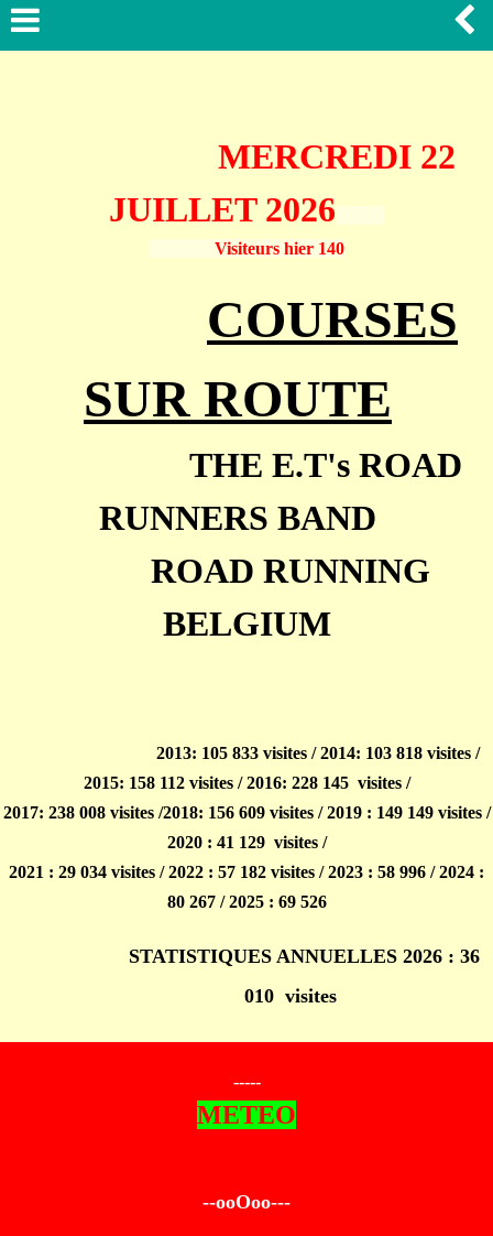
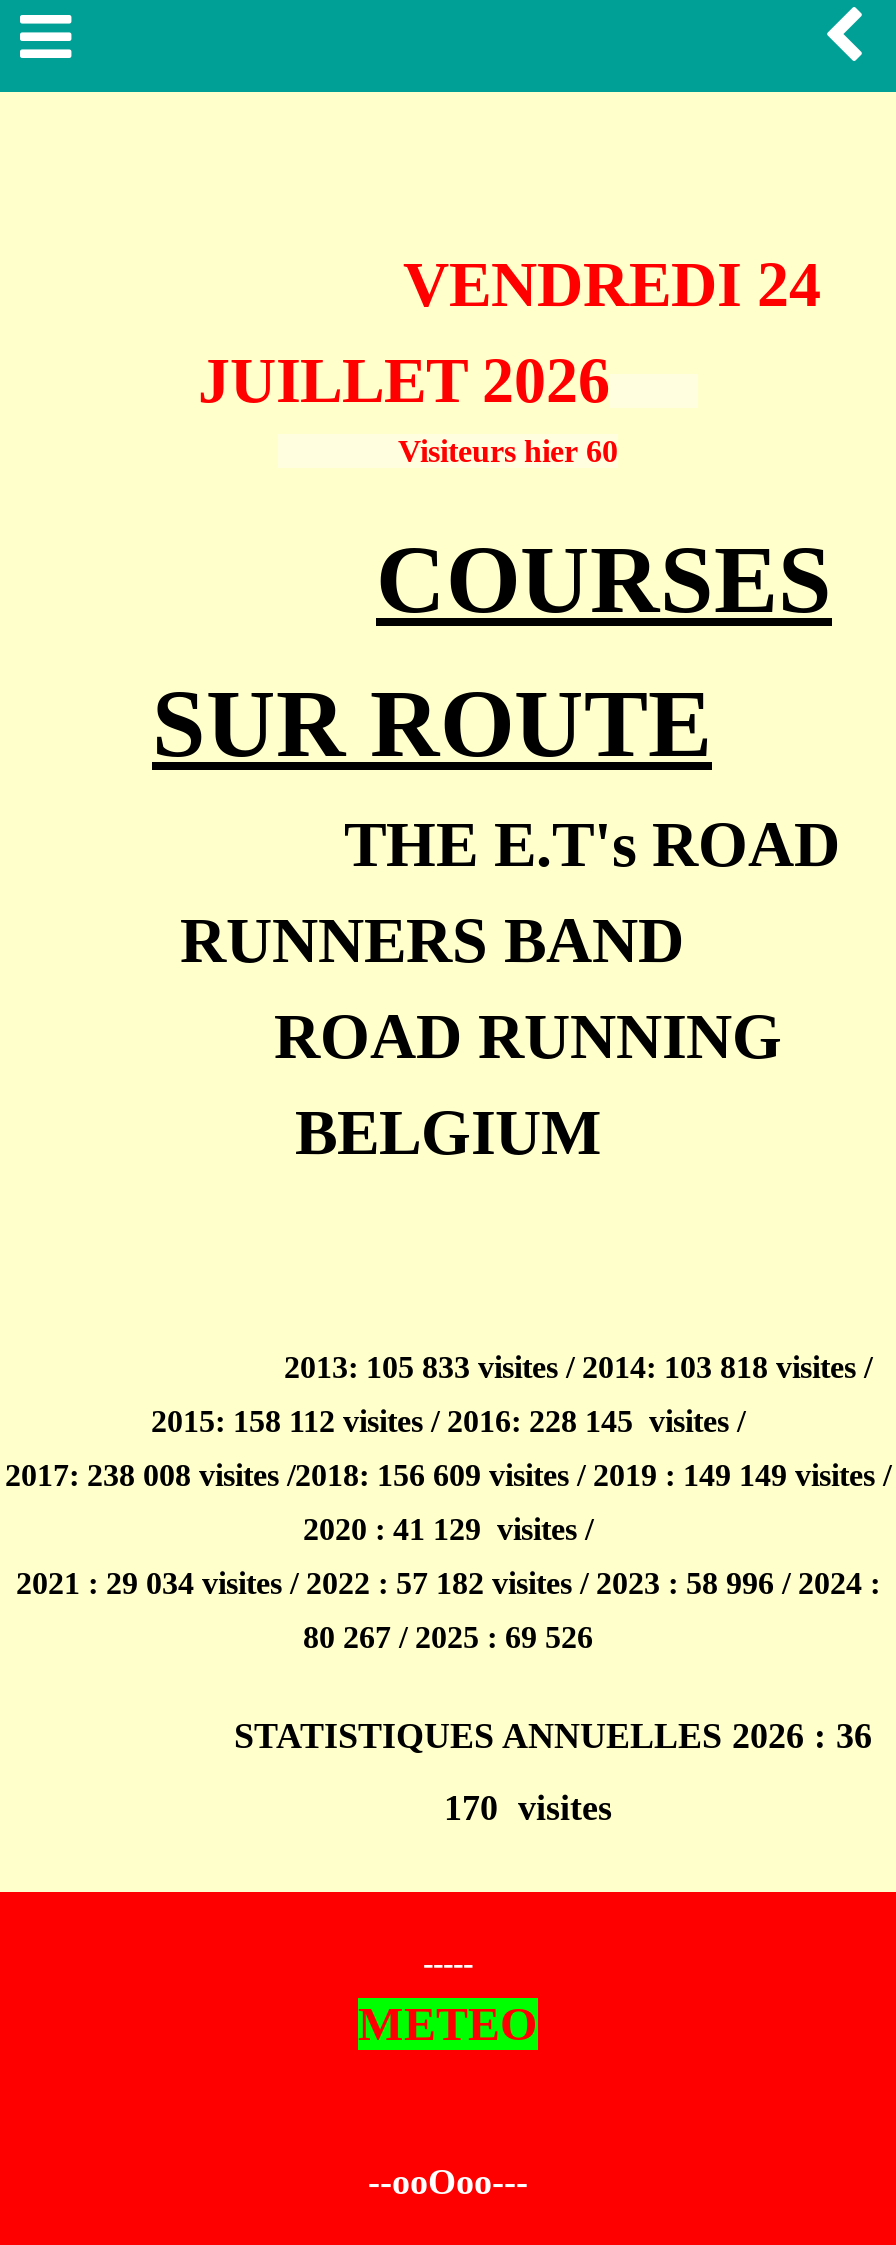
- MERCREDI 22
+ VENDREDI 24

- Visiteurs hier 140
+ Visiteurs hier 60

- 010 visites
+ 170 visites
